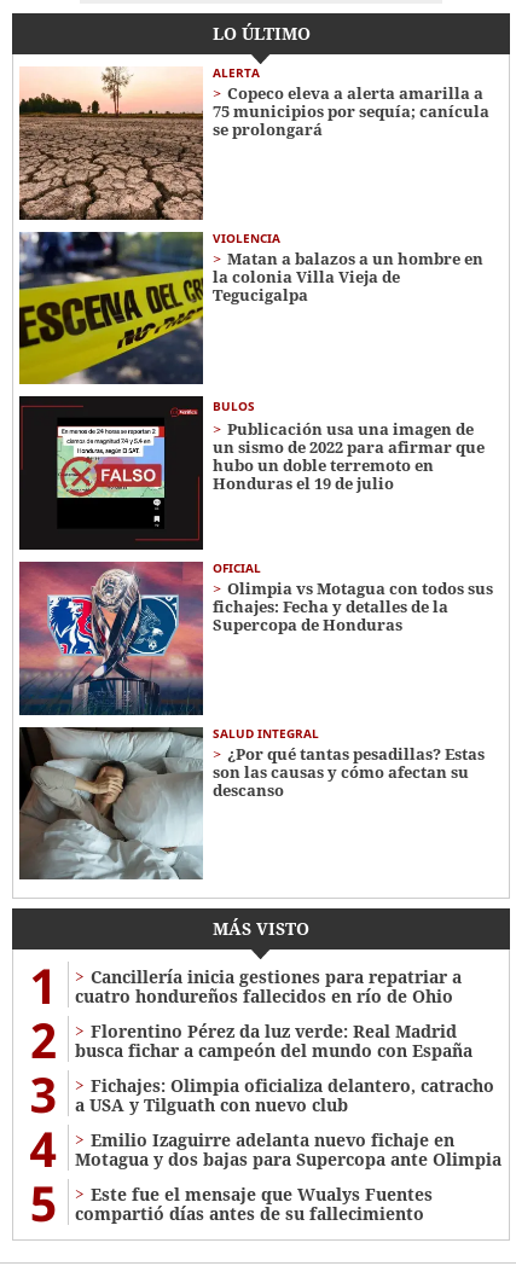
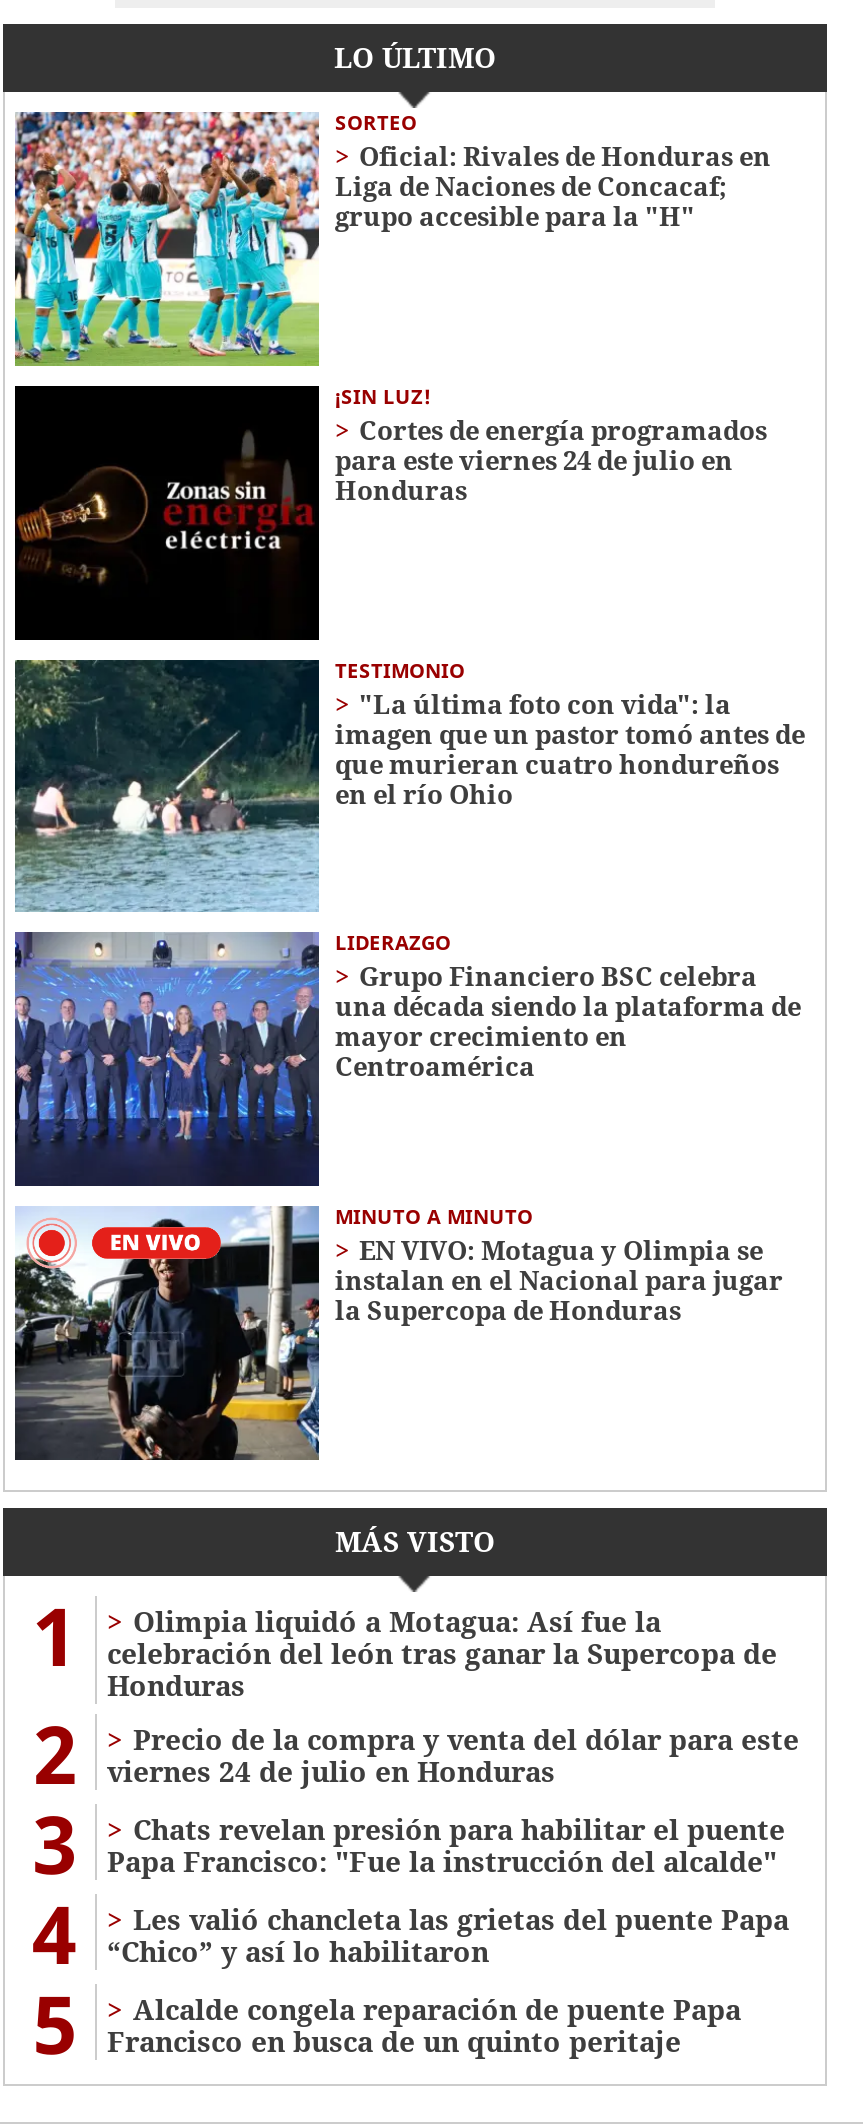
- [image]
- ALERTA
- Copeco eleva a alerta amarilla a
- 75 municipios por sequía; canícula
- se prolongará
+ [image]
+ SORTEO
+ Oficial: Rivales de Honduras en
+ Liga de Naciones de Concacaf;
+ grupo accesible para la "H"

- [image]
- VIOLENCIA
- Matan a balazos a un hombre en
- la colonia Villa Vieja de
- Tegucigalpa
+ [image]
+ ¡SIN LUZ!
+ Cortes de energía programados
+ para este viernes 24 de julio en
+ Honduras

- [image]
- BULOS
- Publicación usa una imagen de
- un sismo de 2022 para afirmar que
- hubo un doble terremoto en
- Honduras el 19 de julio
+ [image]
+ TESTIMONIO
+ "La última foto con vida": la
+ imagen que un pastor tomó antes de
+ que murieran cuatro hondureños
+ en el río Ohio

- [image]
- OFICIAL
- Olimpia vs Motagua con todos sus
- fichajes: Fecha y detalles de la
- Supercopa de Honduras
+ [image]
+ LIDERAZGO
+ Grupo Financiero BSC celebra
+ una década siendo la plataforma de
+ mayor crecimiento en
+ Centroamérica

- [image]
- SALUD INTEGRAL
- ¿Por qué tantas pesadillas? Estas
- son las causas y cómo afectan su
- descanso
+ [image]
+ MINUTO A MINUTO
+ EN VIVO: Motagua y Olimpia se
+ instalan en el Nacional para jugar
+ la Supercopa de Honduras

- Cancillería inicia gestiones para repatriar a
- cuatro hondureños fallecidos en río de Ohio
+ Olimpia liquidó a Motagua: Así fue la
+ celebración del león tras ganar la Supercopa de
+ Honduras

- Florentino Pérez da luz verde: Real Madrid
- busca fichar a campeón del mundo con España
+ Precio de la compra y venta del dólar para este
+ viernes 24 de julio en Honduras

- Fichajes: Olimpia oficializa delantero, catracho
- a USA y Tilguath con nuevo club
+ Chats revelan presión para habilitar el puente
+ Papa Francisco: "Fue la instrucción del alcalde"

- Emilio Izaguirre adelanta nuevo fichaje en
- Motagua y dos bajas para Supercopa ante Olimpia
+ Les valió chancleta las grietas del puente Papa
+ “Chico” y así lo habilitaron

- Este fue el mensaje que Wualys Fuentes
- compartió días antes de su fallecimiento
+ Alcalde congela reparación de puente Papa
+ Francisco en busca de un quinto peritaje
